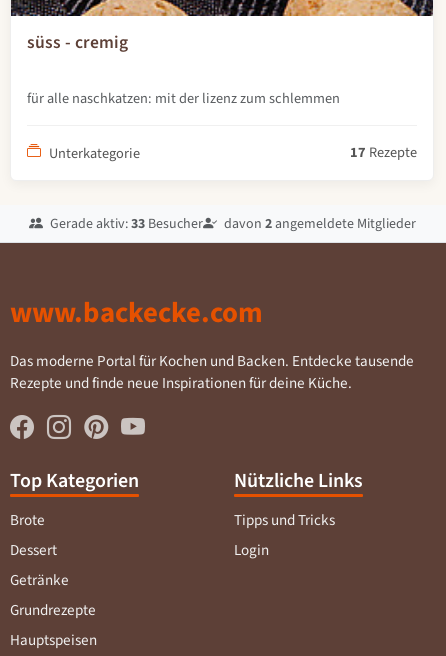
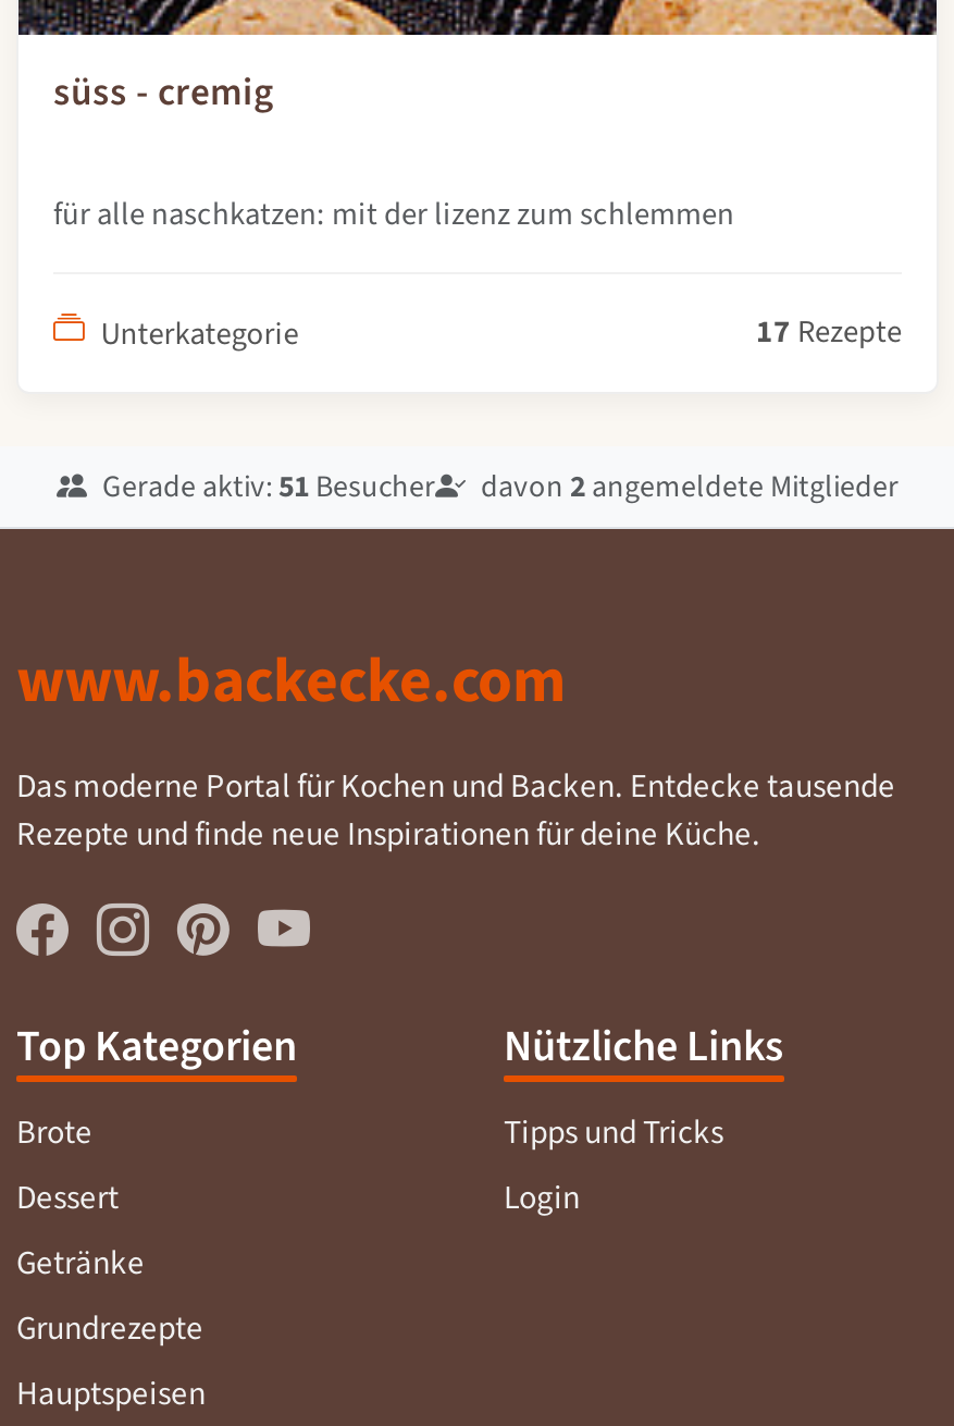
- Gerade aktiv: 33 Besucher
+ Gerade aktiv: 51 Besucher
